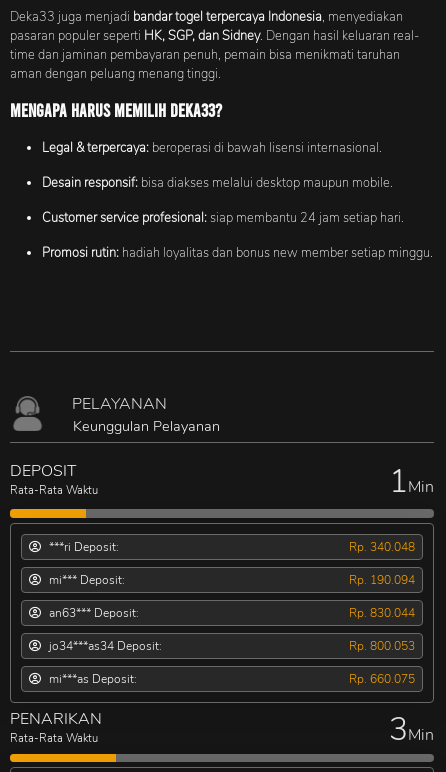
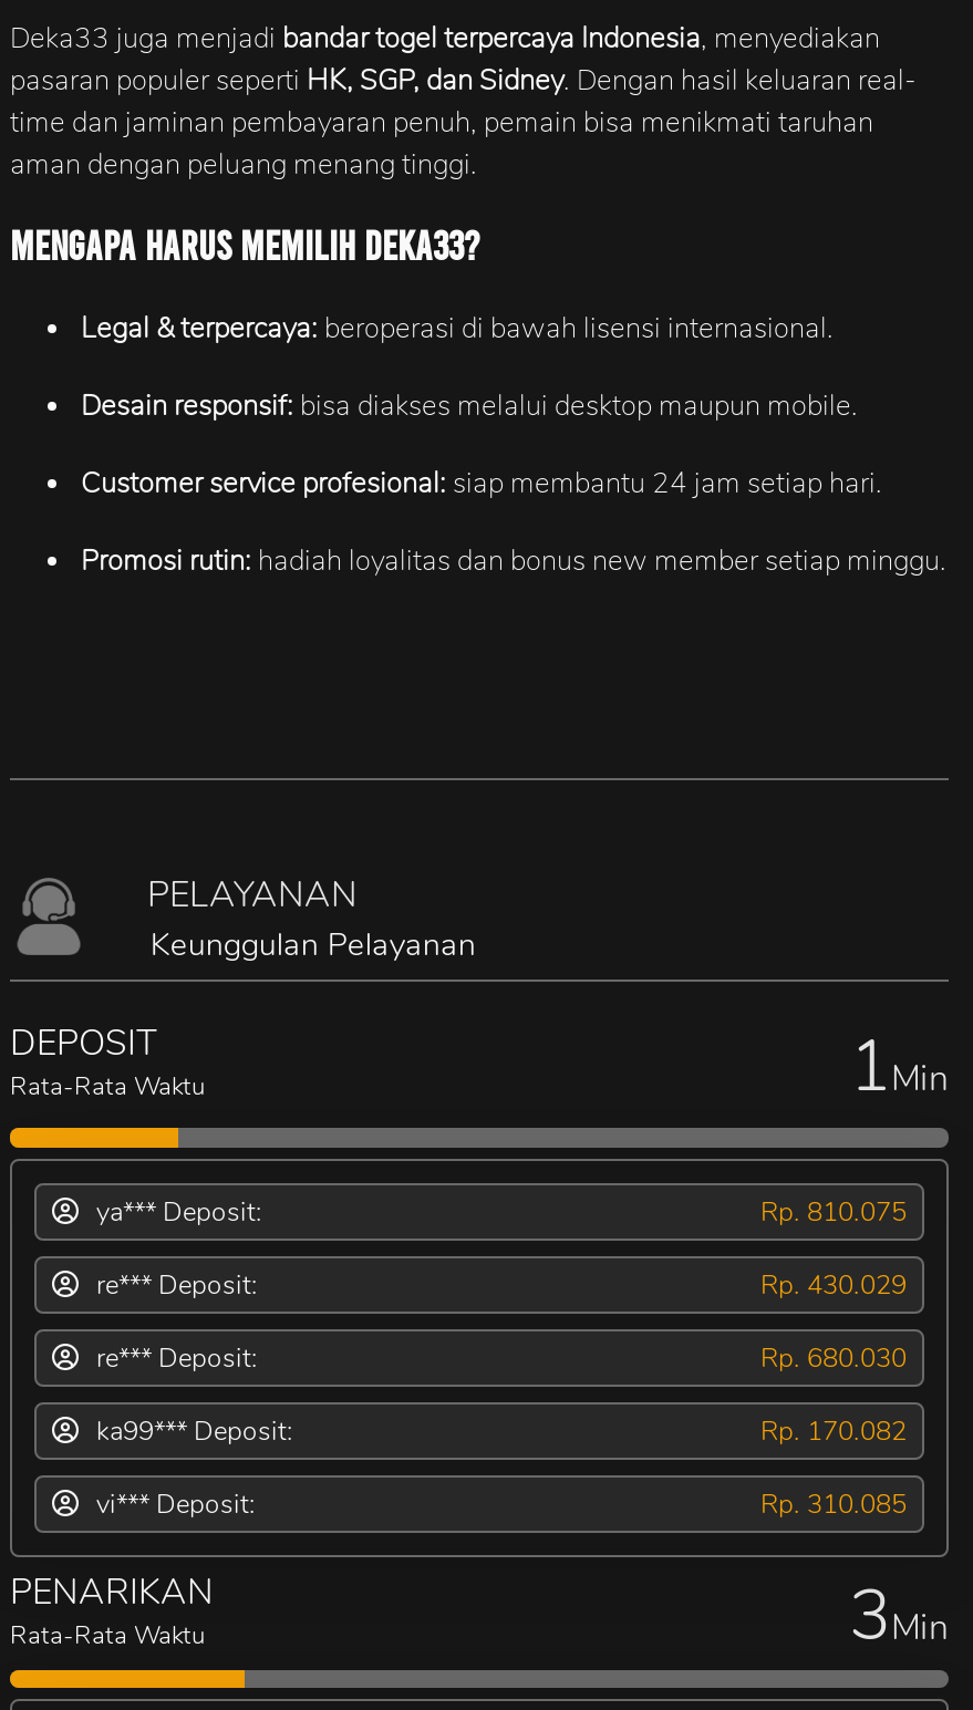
- ***ri Deposit:
+ ya*** Deposit:

- Rp. 340.048
+ Rp. 810.075

- mi*** Deposit:
+ re*** Deposit:

- Rp. 190.094
+ Rp. 430.029

- an63*** Deposit:
+ re*** Deposit:

- Rp. 830.044
+ Rp. 680.030

- jo34***as34 Deposit:
+ ka99*** Deposit:

- Rp. 800.053
+ Rp. 170.082

- mi***as Deposit:
+ vi*** Deposit:

- Rp. 660.075
+ Rp. 310.085
